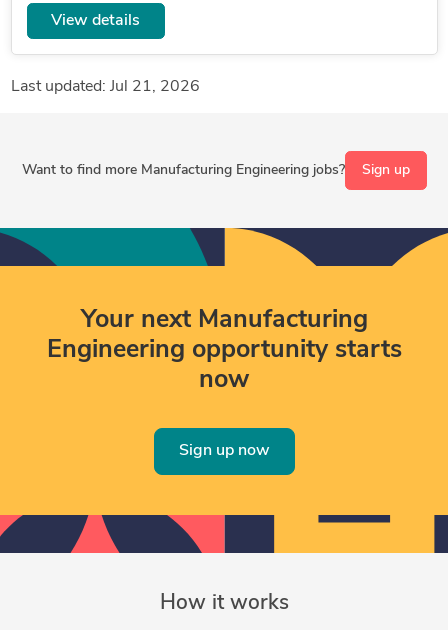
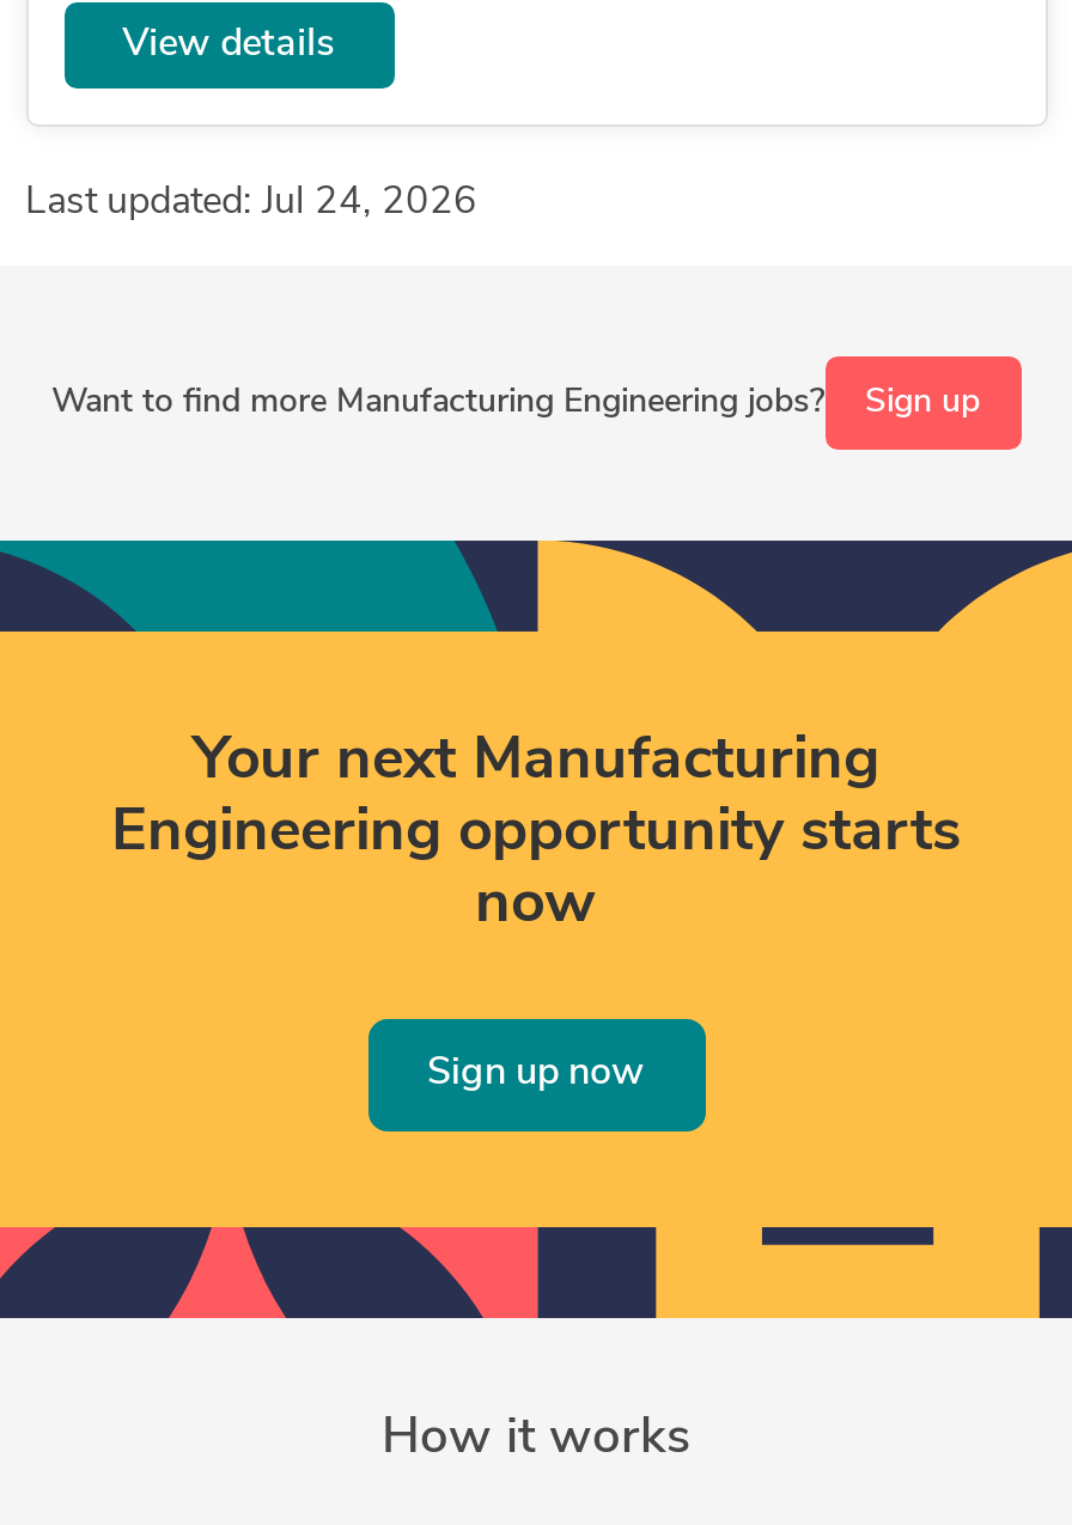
- Last updated: Jul 21, 2026
+ Last updated: Jul 24, 2026
